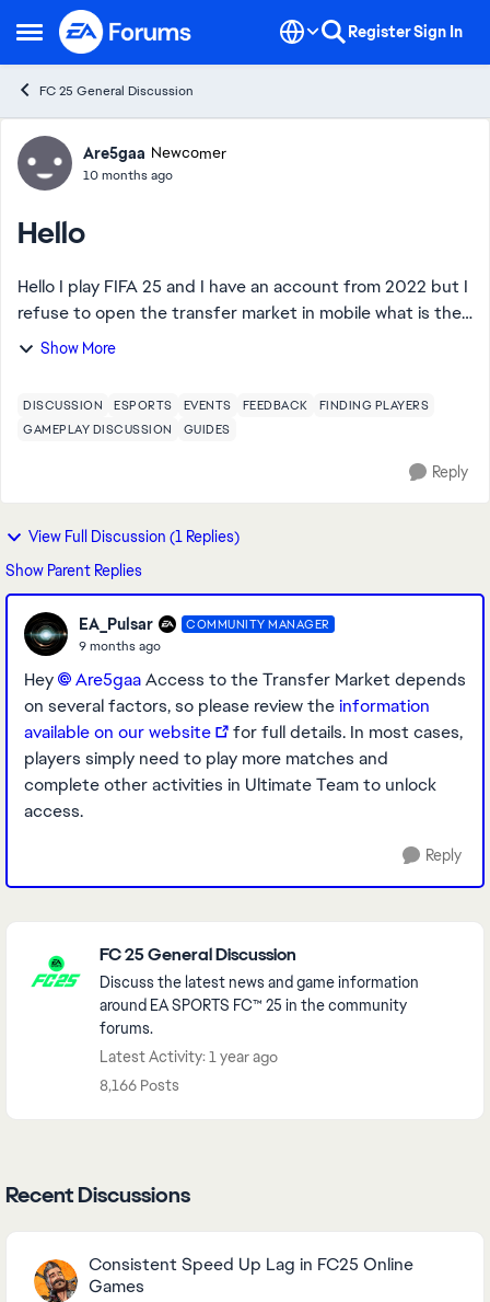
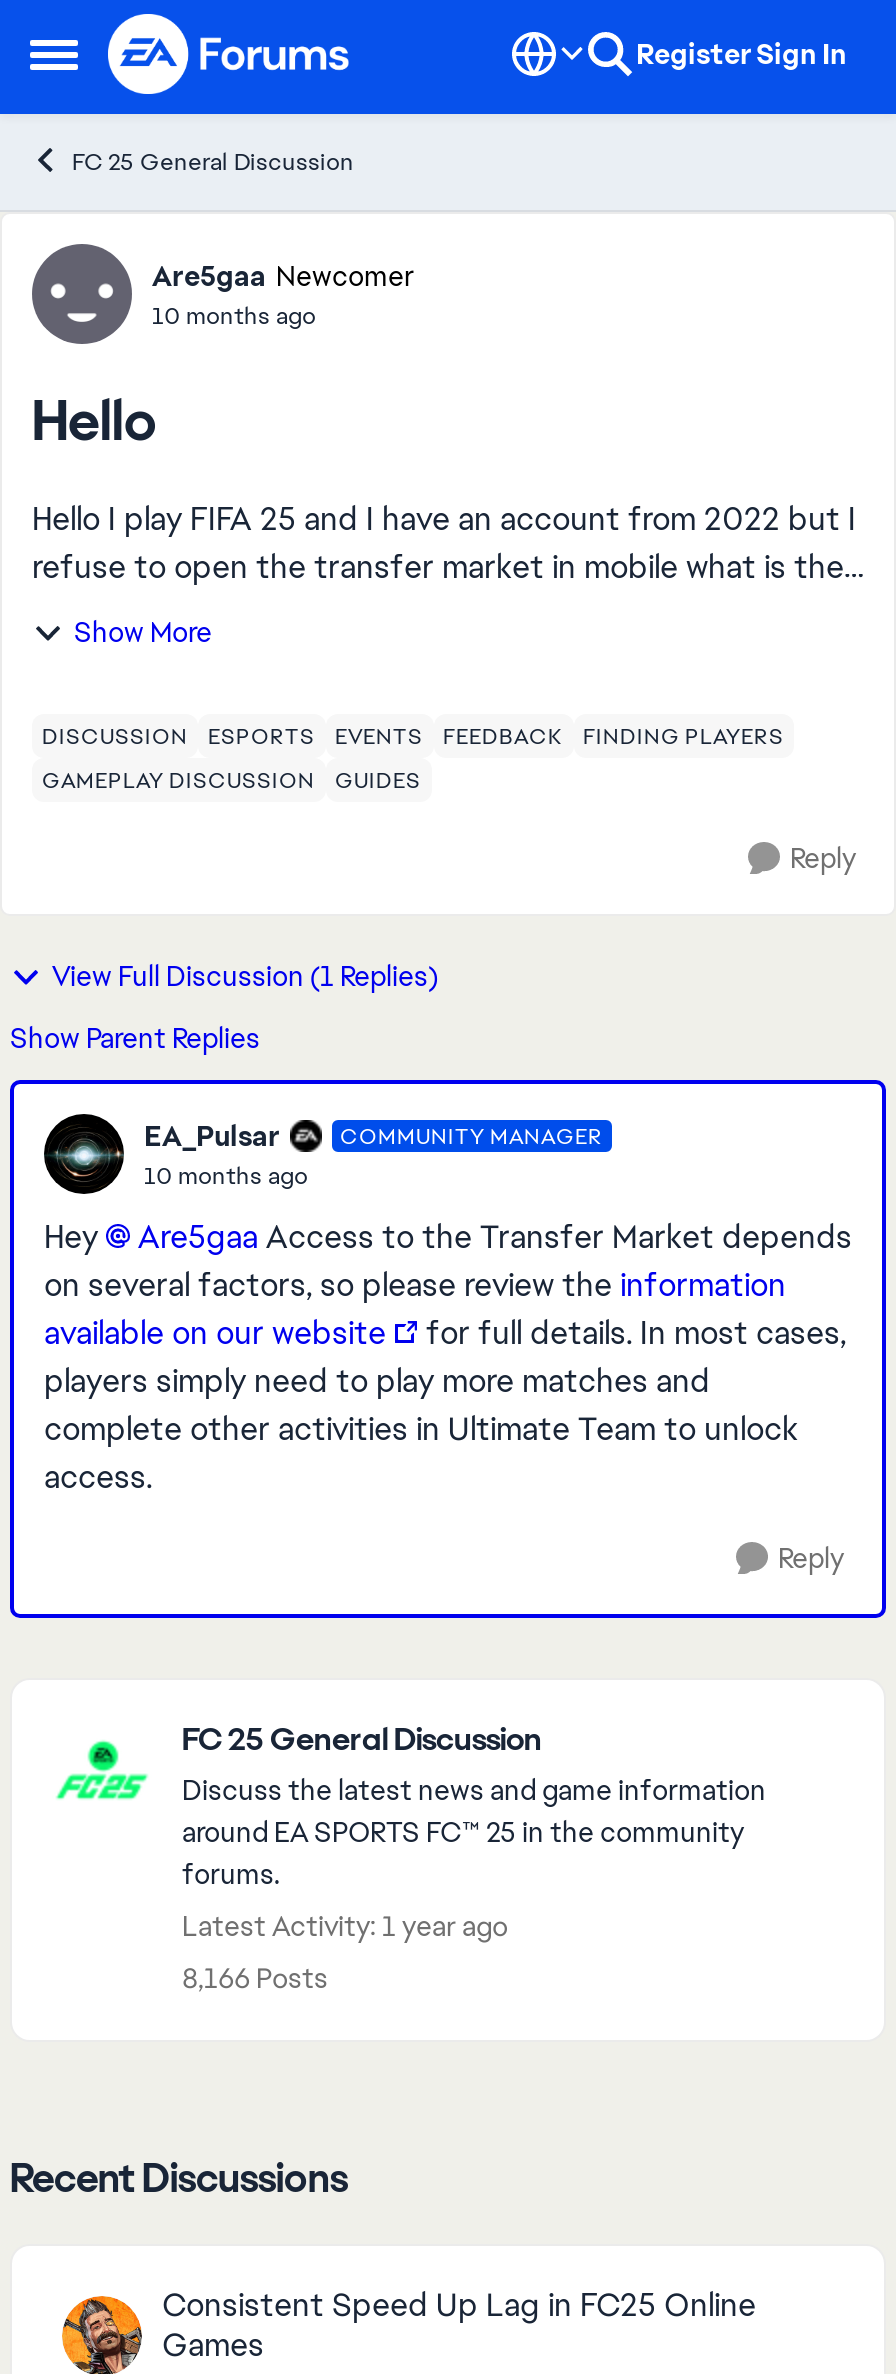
- 9 months ago
+ 10 months ago
